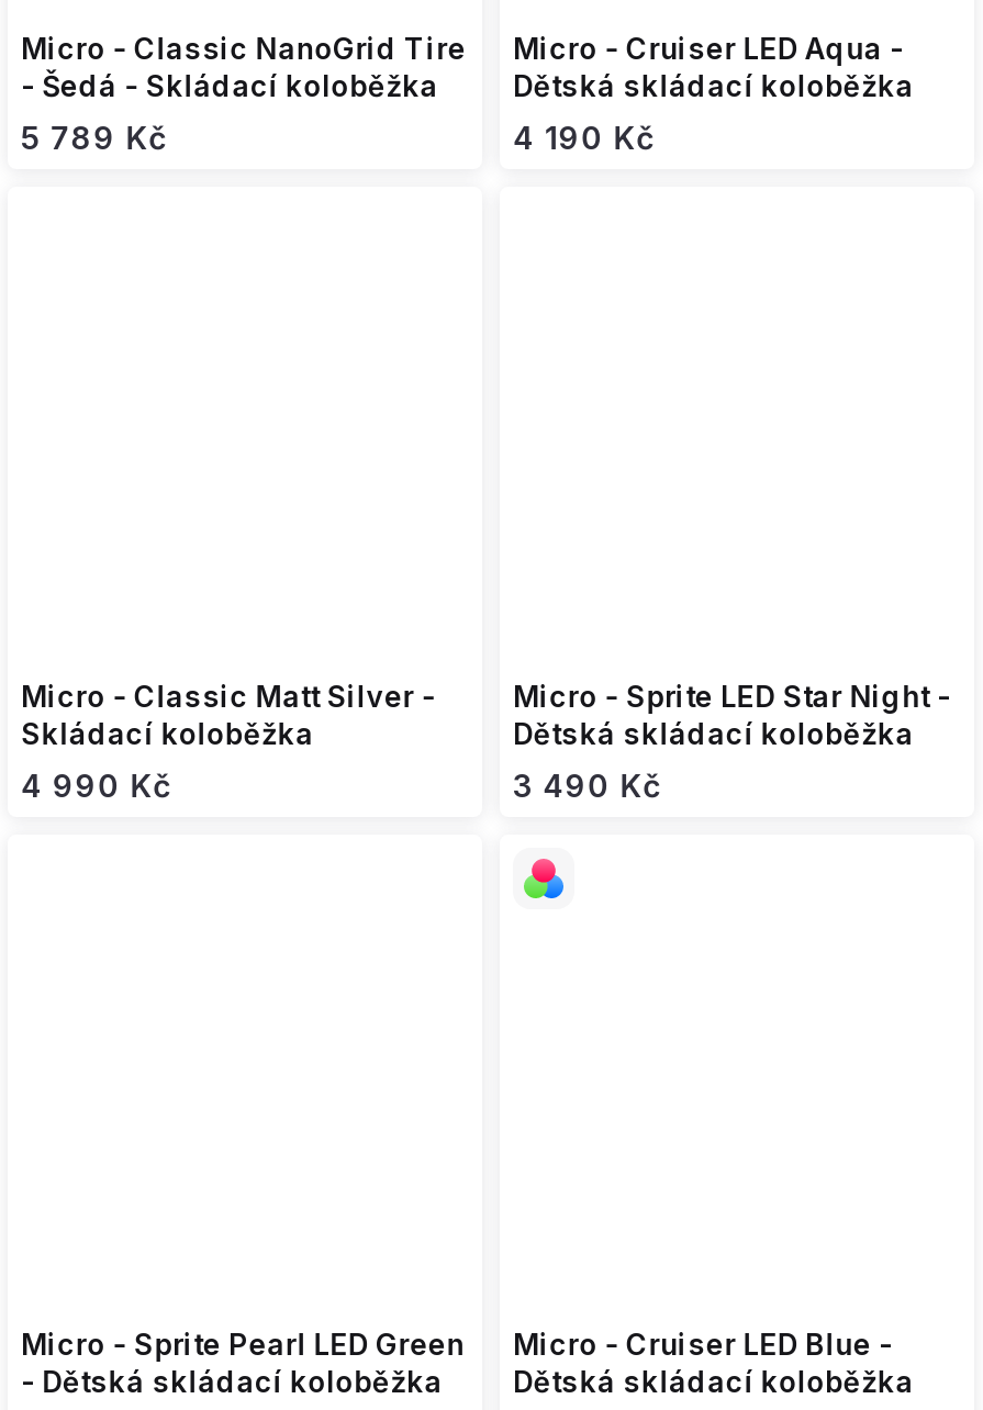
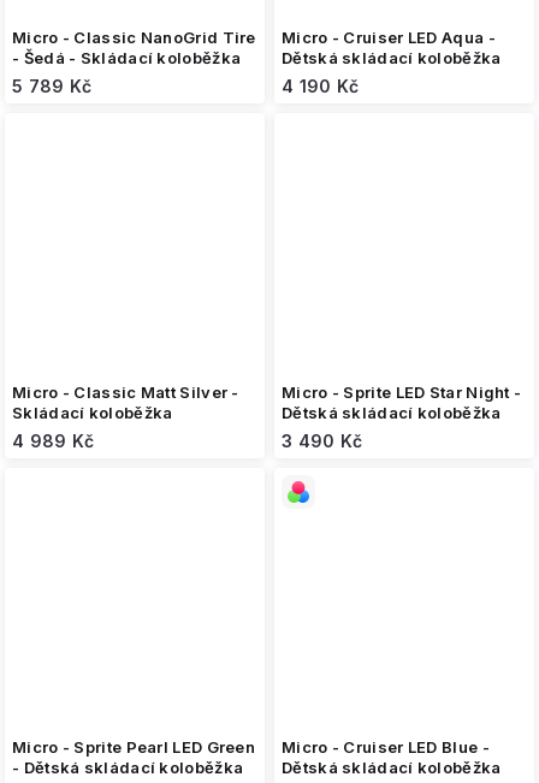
- 4 990 Kč
+ 4 989 Kč
